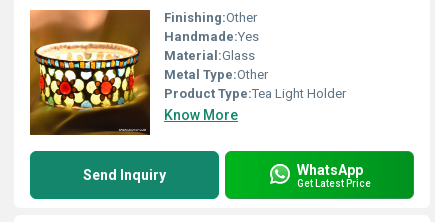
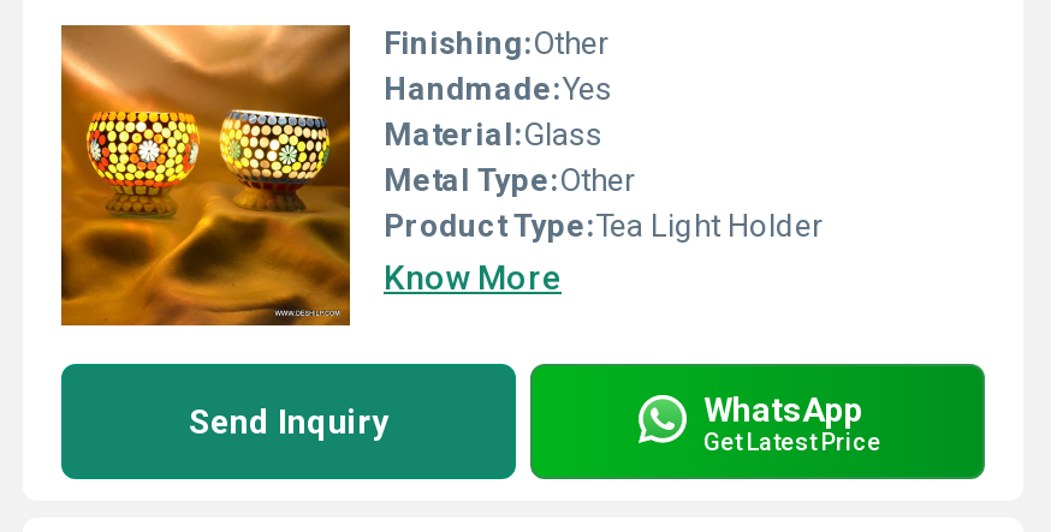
- [image]
+ [image]
